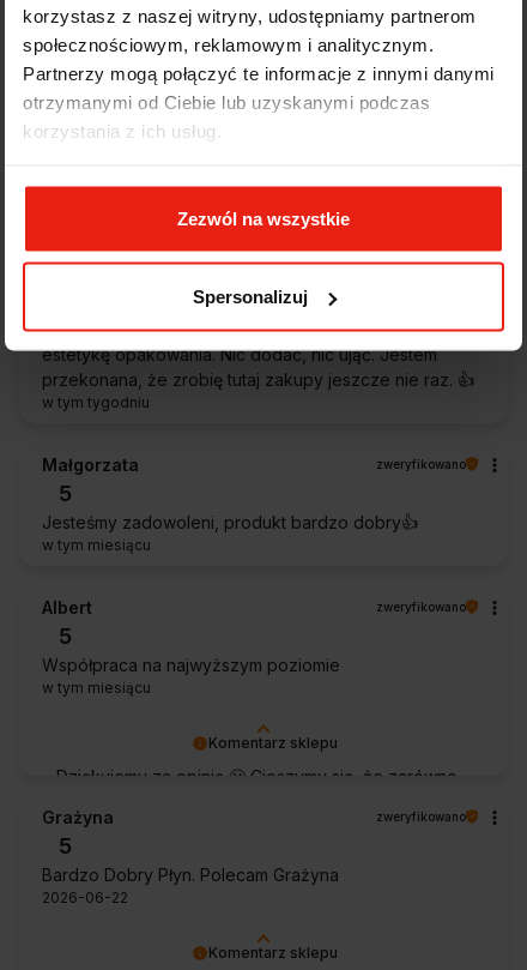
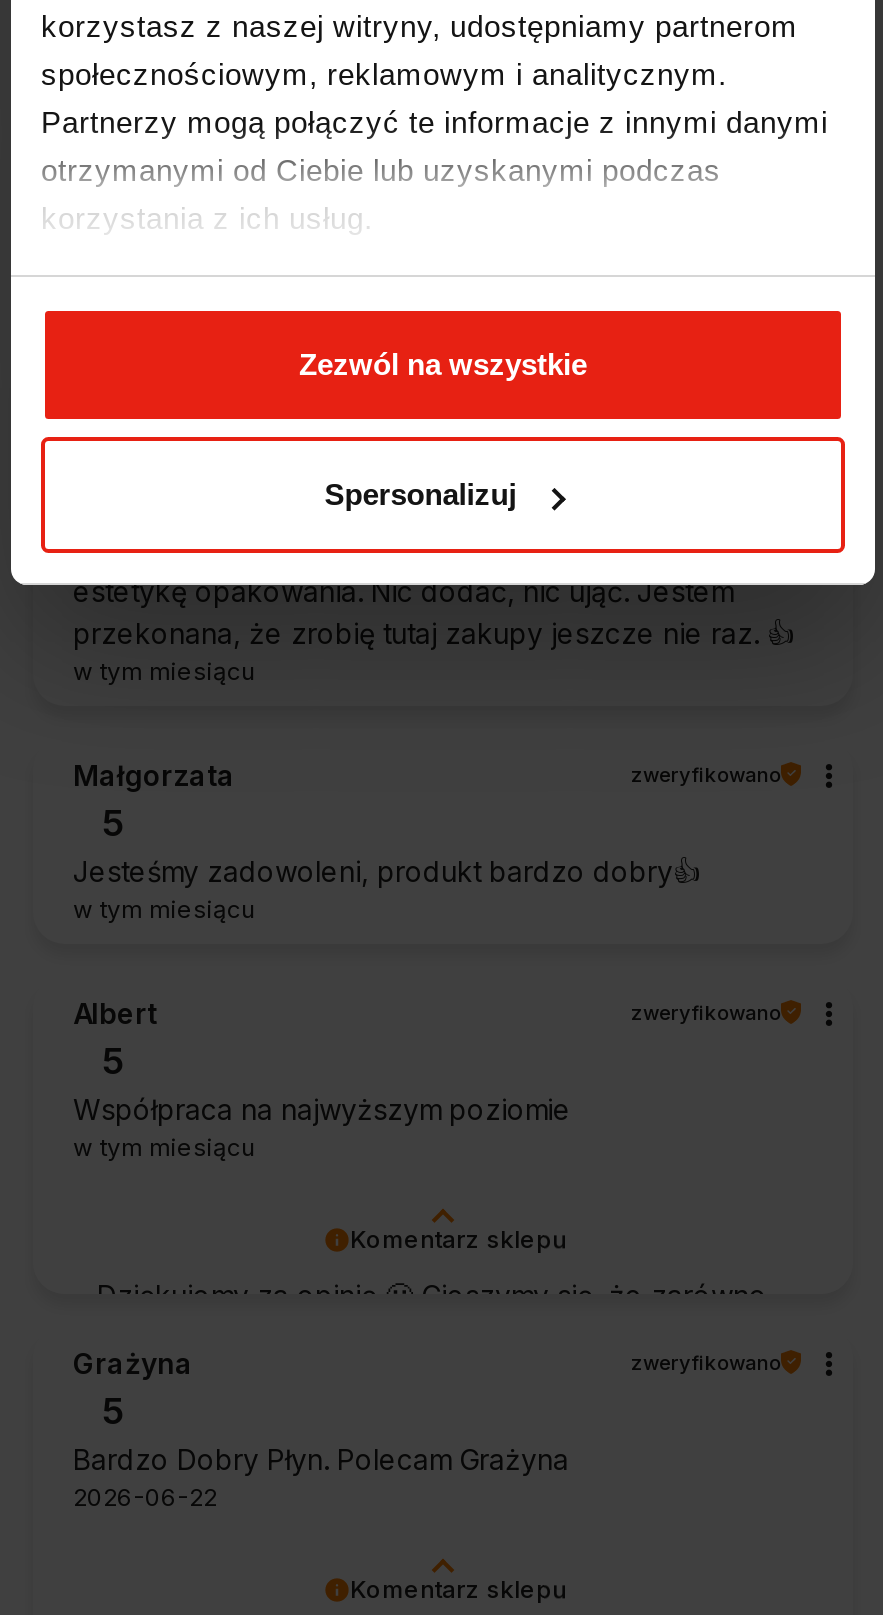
- w tym tygodniu
+ w tym miesiącu
